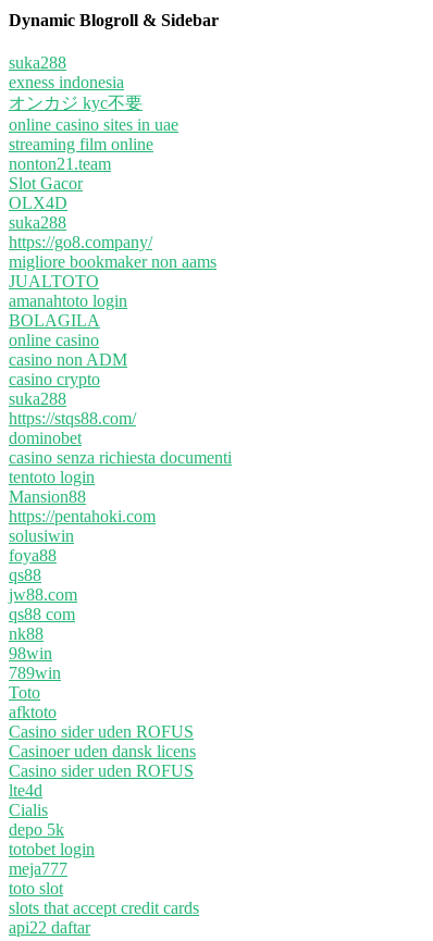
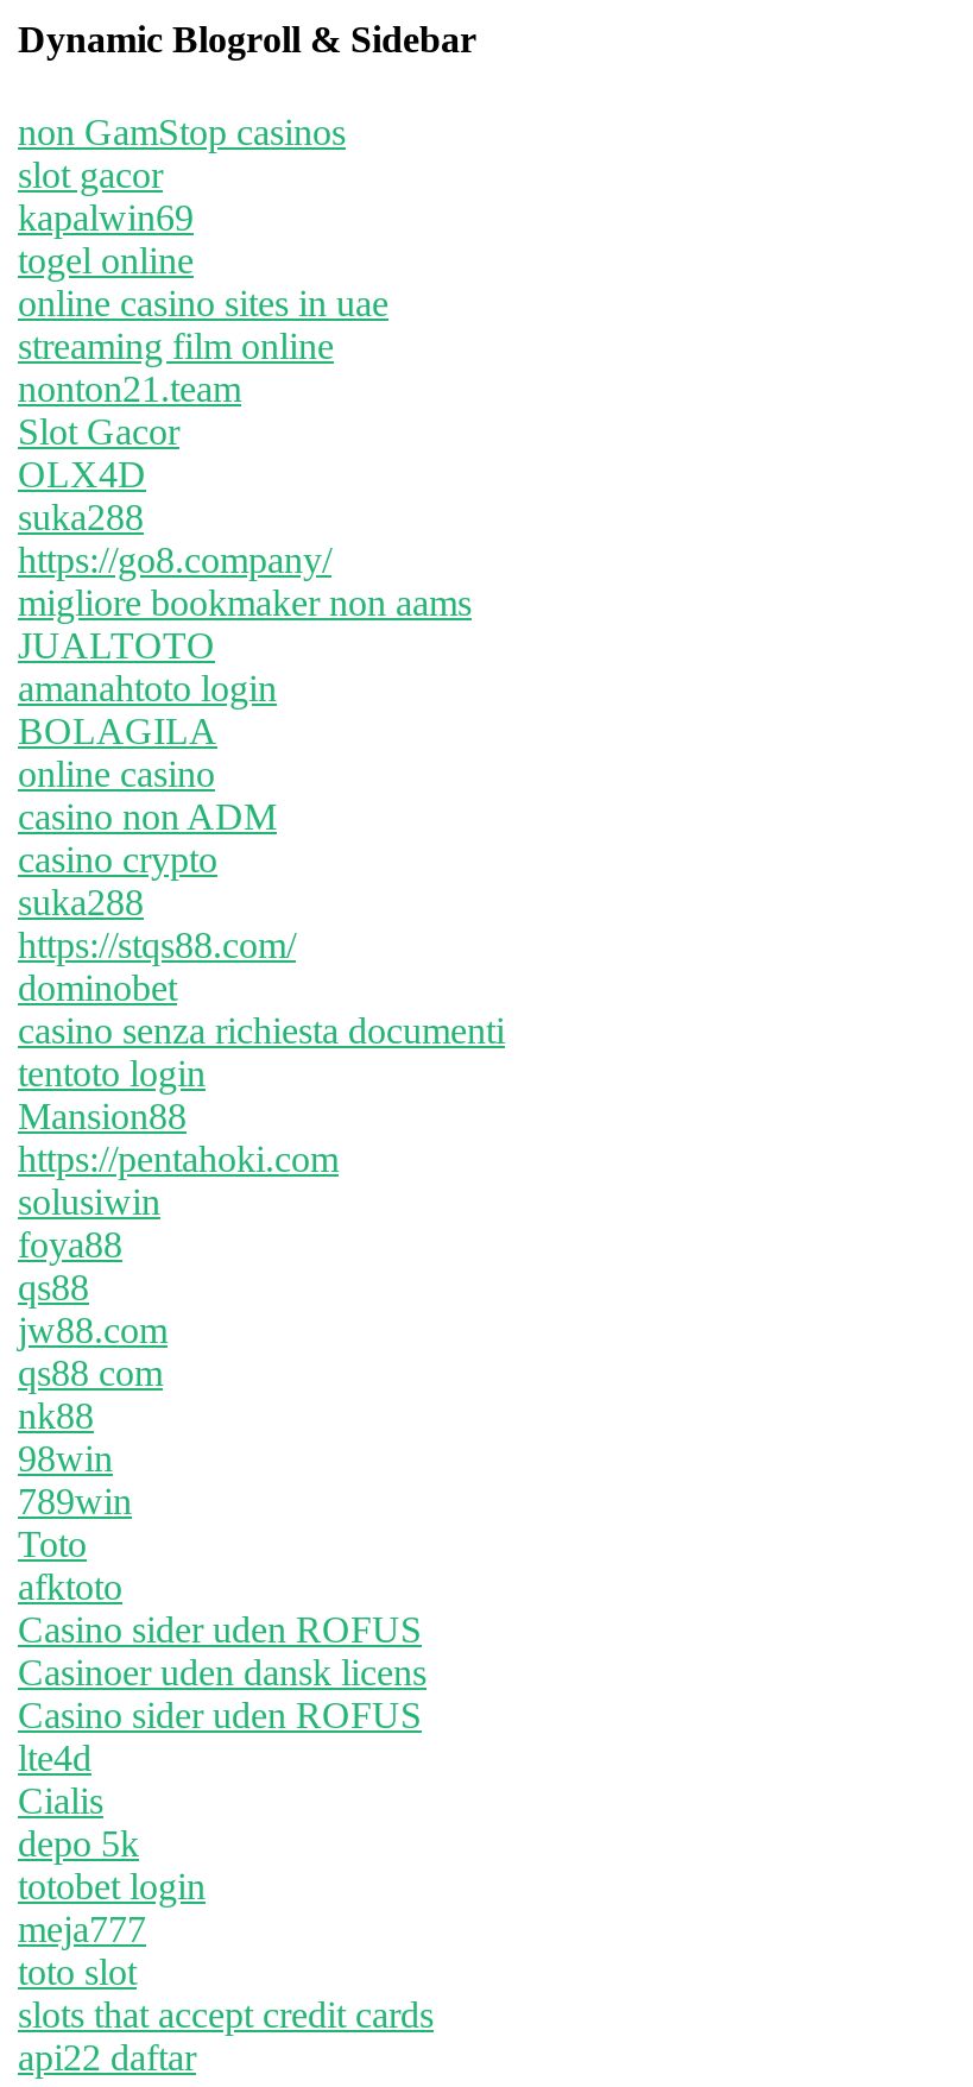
- suka288
- exness indonesia
- オンカジ kyc不要
+ non GamStop casinos
+ slot gacor
+ kapalwin69
+ togel online
